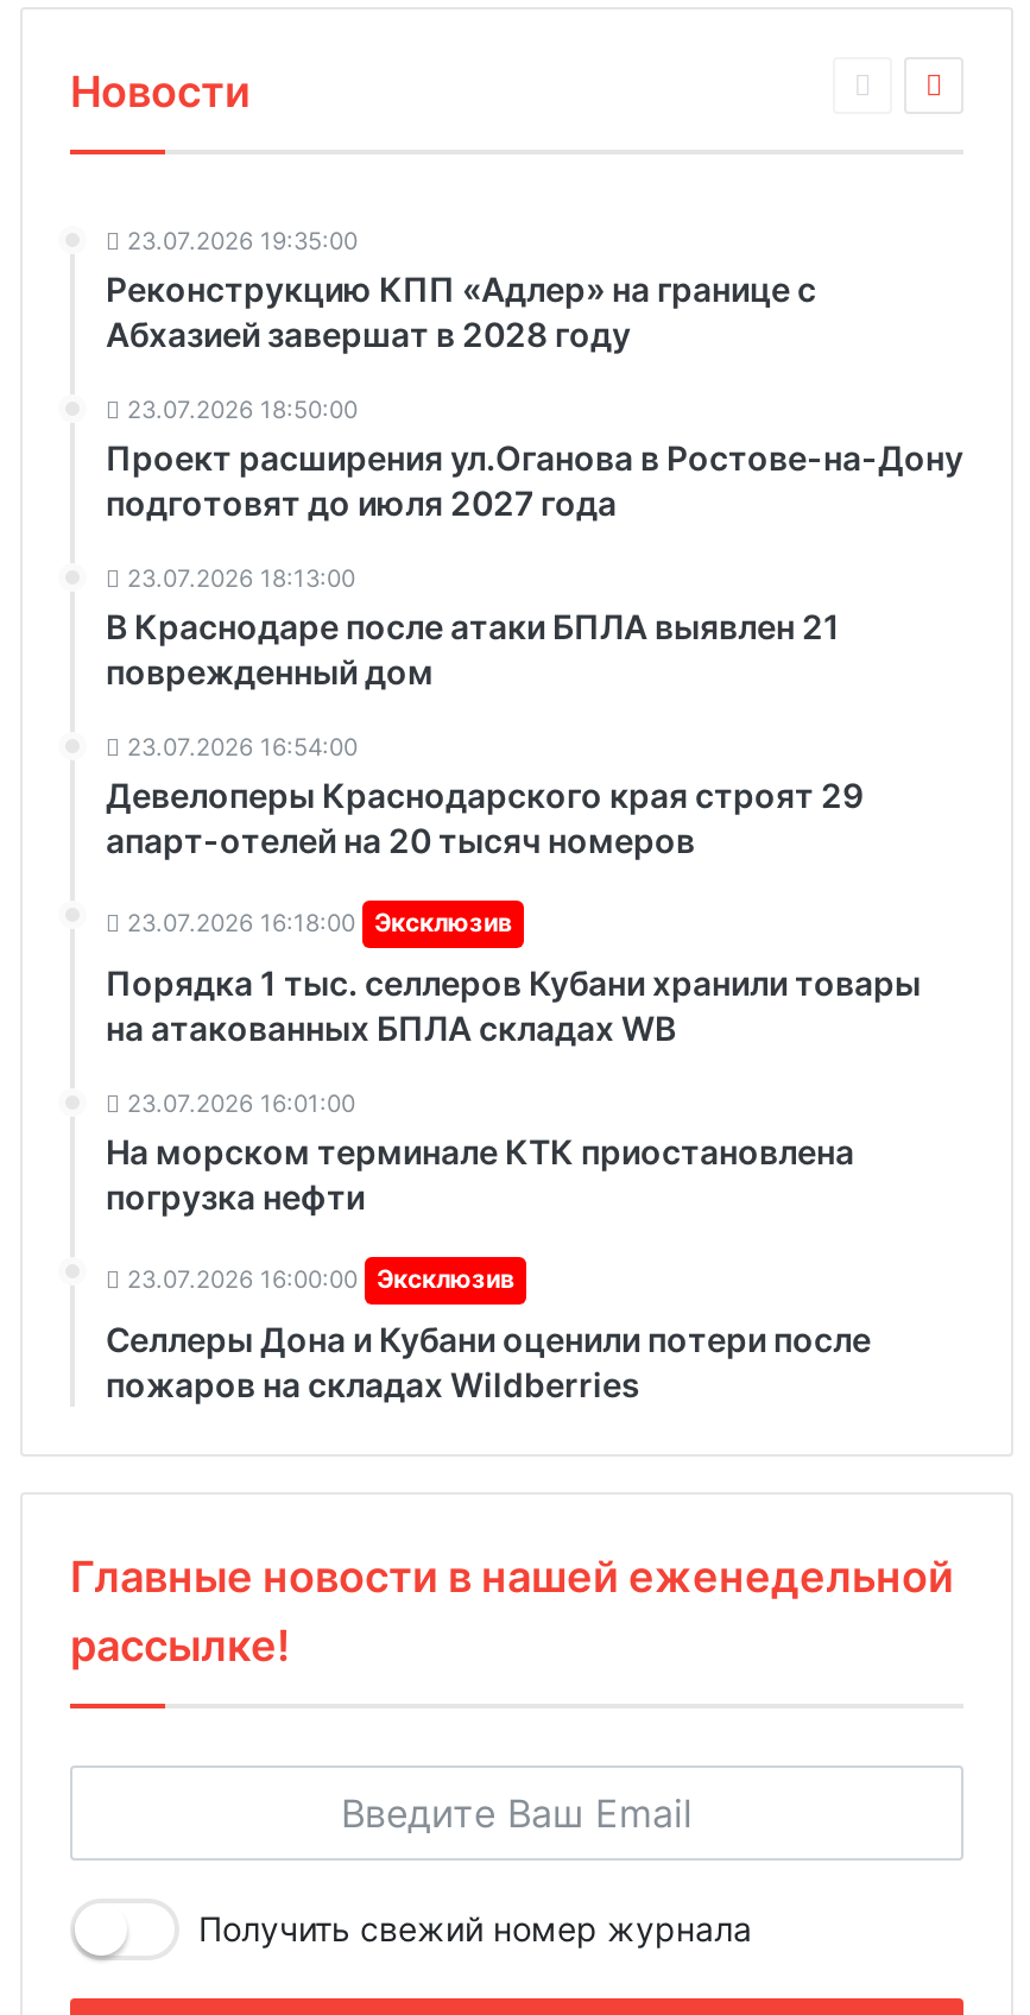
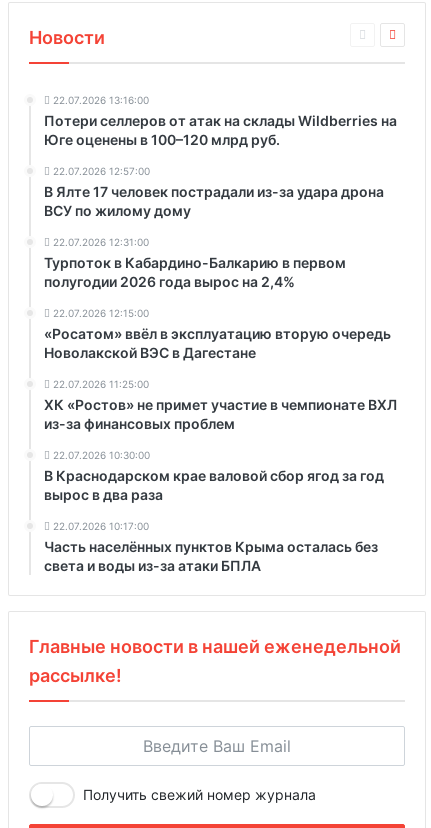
- 23.07.2026 19:35:00
- Реконструкцию КПП «Адлер» на границе с
- Абхазией завершат в 2028 году
- 23.07.2026 18:50:00
- Проект расширения ул.Оганова в Ростове-на-Дону
- подготовят до июля 2027 года
- 23.07.2026 18:13:00
- В Краснодаре после атаки БПЛА выявлен 21
- поврежденный дом
- 23.07.2026 16:54:00
- Девелоперы Краснодарского края строят 29
- апарт-отелей на 20 тысяч номеров
- 23.07.2026 16:18:00
- Эксклюзив
- Порядка 1 тыс. селлеров Кубани хранили товары
- на атакованных БПЛА складах WB
- 23.07.2026 16:01:00
- На морском терминале КТК приостановлена
- погрузка нефти
- 23.07.2026 16:00:00
- Эксклюзив
- Селлеры Дона и Кубани оценили потери после
- пожаров на складах Wildberries
+ 22.07.2026 13:16:00
+ Потери селлеров от атак на склады Wildberries на
+ Юге оценены в 100–120 млрд руб.
+ 22.07.2026 12:57:00
+ В Ялте 17 человек пострадали из-за удара дрона
+ ВСУ по жилому дому
+ 22.07.2026 12:31:00
+ Турпоток в Кабардино-Балкарию в первом
+ полугодии 2026 года вырос на 2,4%
+ 22.07.2026 12:15:00
+ «Росатом» ввёл в эксплуатацию вторую очередь
+ Новолакской ВЭС в Дагестане
+ 22.07.2026 11:25:00
+ ХК «Ростов» не примет участие в чемпионате ВХЛ
+ из-за финансовых проблем
+ 22.07.2026 10:30:00
+ В Краснодарском крае валовой сбор ягод за год
+ вырос в два раза
+ 22.07.2026 10:17:00
+ Часть населённых пунктов Крыма осталась без
+ света и воды из-за атаки БПЛА
